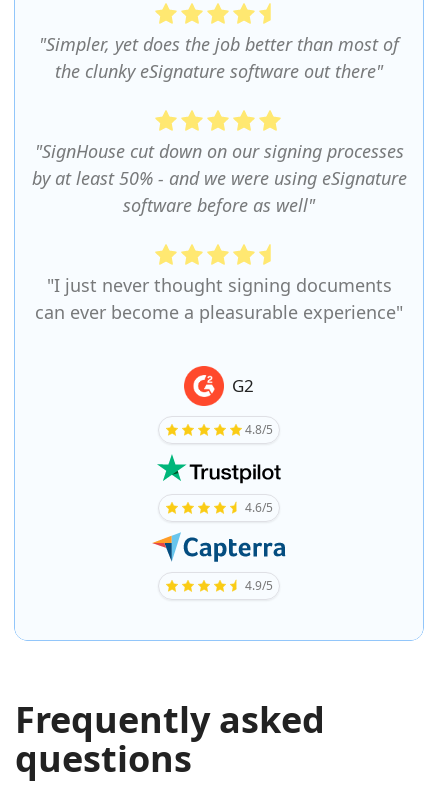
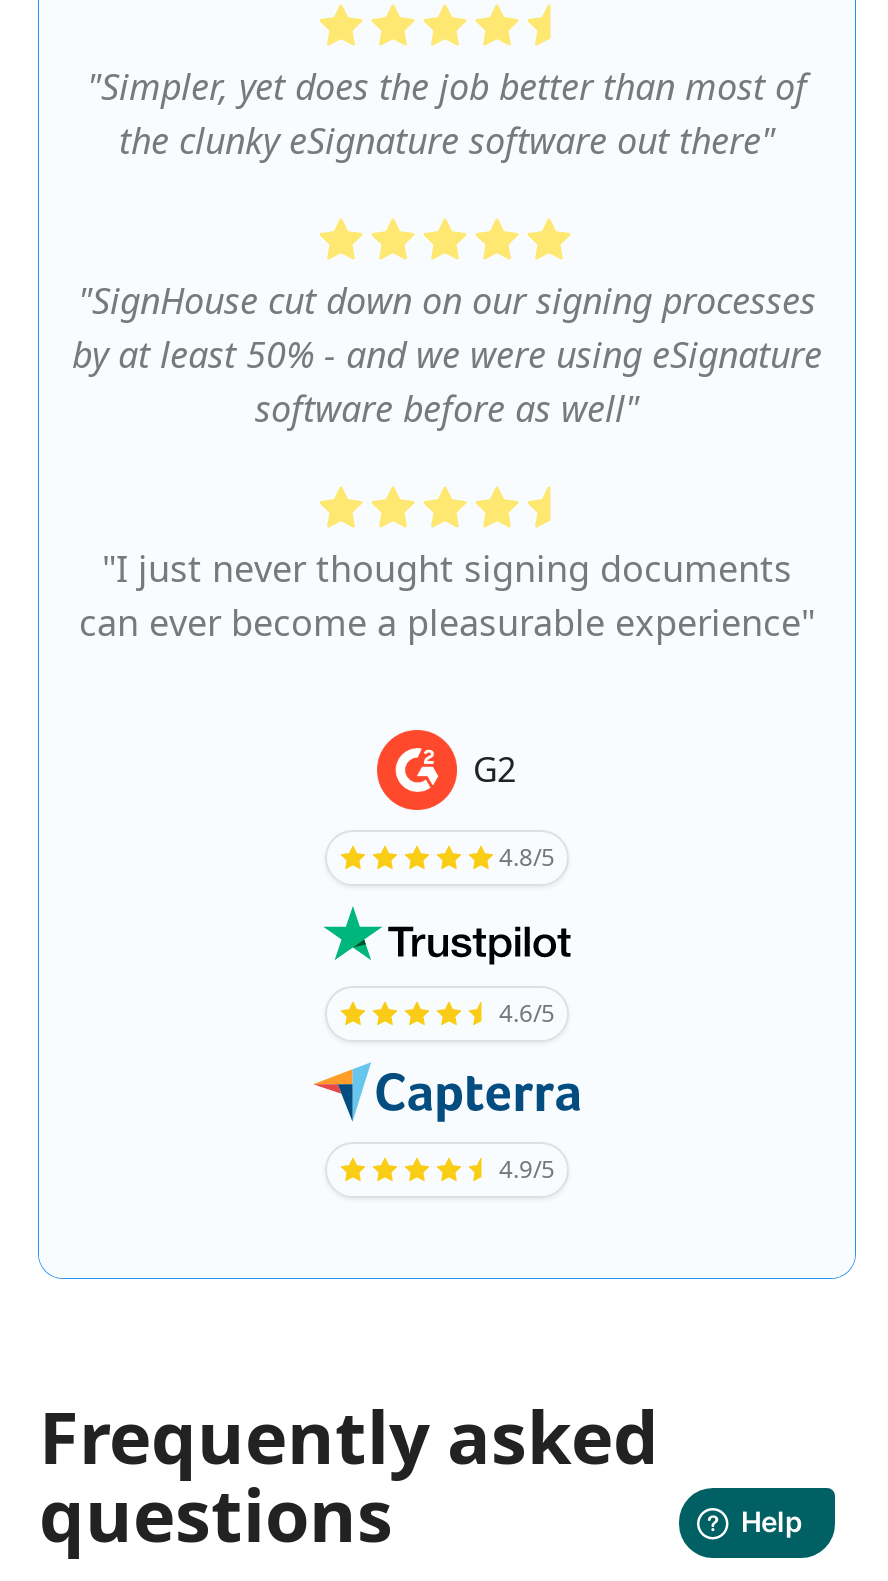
+ [image]
